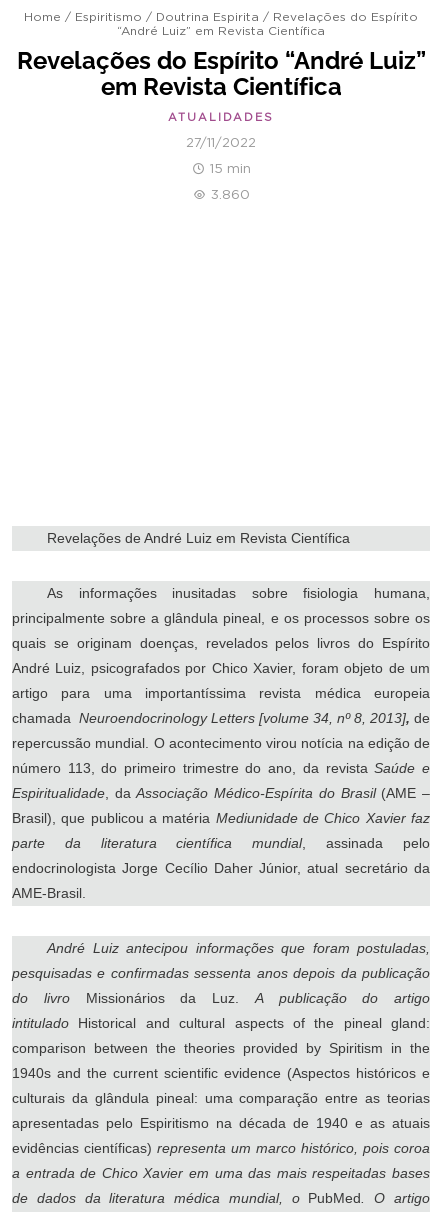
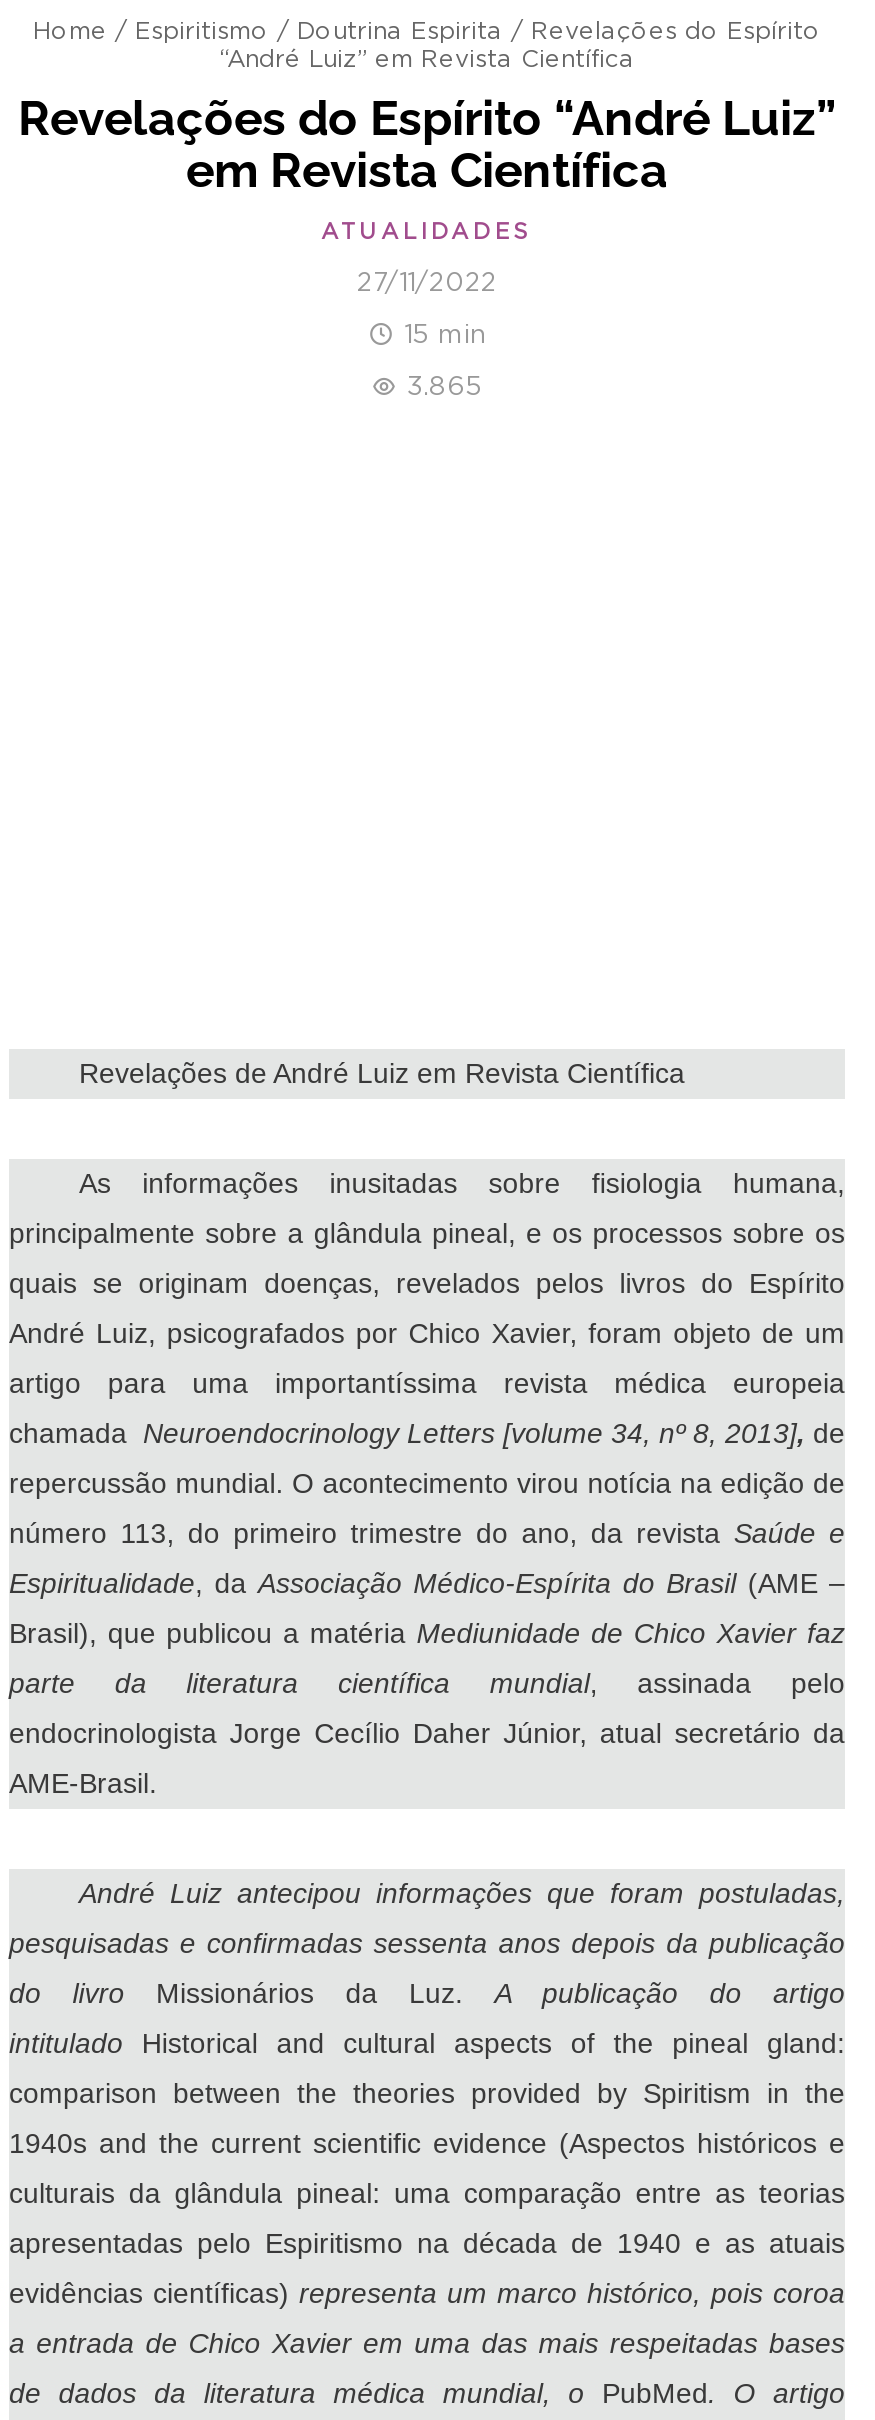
- 3.860
+ 3.865
